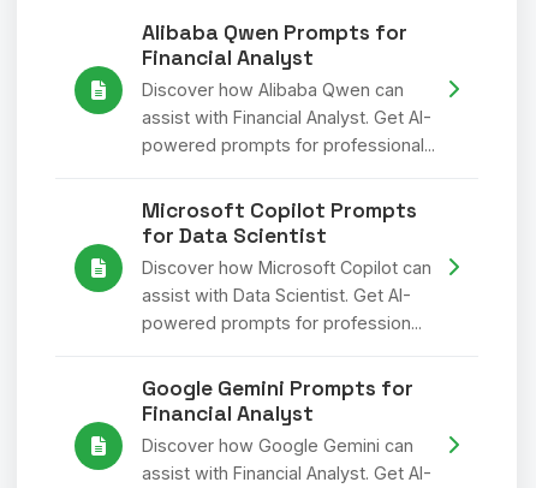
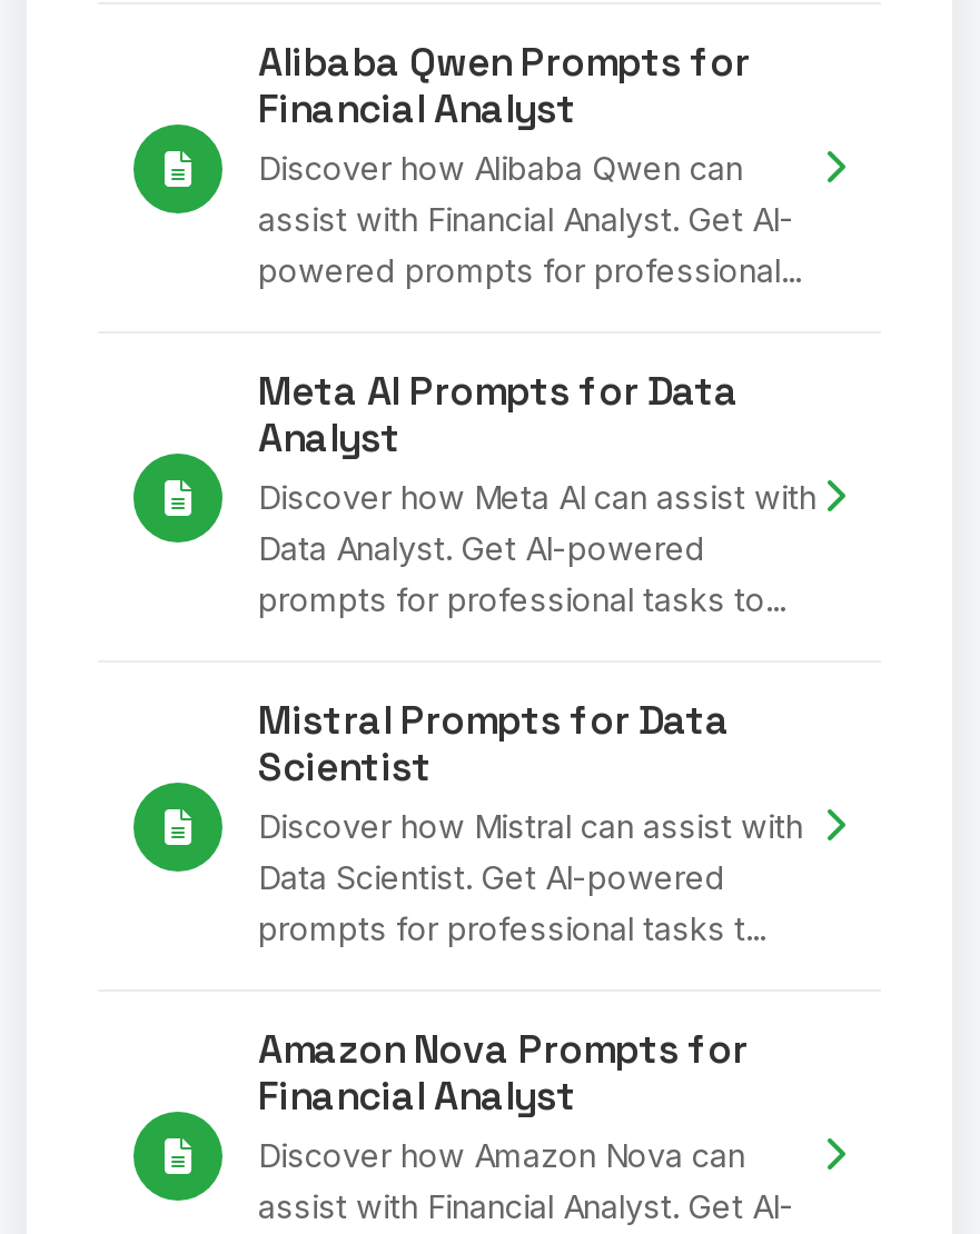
- Microsoft Copilot Prompts
- for Data Scientist
- Discover how Microsoft Copilot can
- assist with Data Scientist. Get AI-
- powered prompts for profession...
- Google Gemini Prompts for
+ Meta AI Prompts for Data
+ Analyst
+ Discover how Meta AI can assist with
+ Data Analyst. Get AI-powered
+ prompts for professional tasks to...
+ Mistral Prompts for Data
+ Scientist
+ Discover how Mistral can assist with
+ Data Scientist. Get AI-powered
+ prompts for professional tasks t...
+ Amazon Nova Prompts for

- Discover how Google Gemini can
+ Discover how Amazon Nova can
